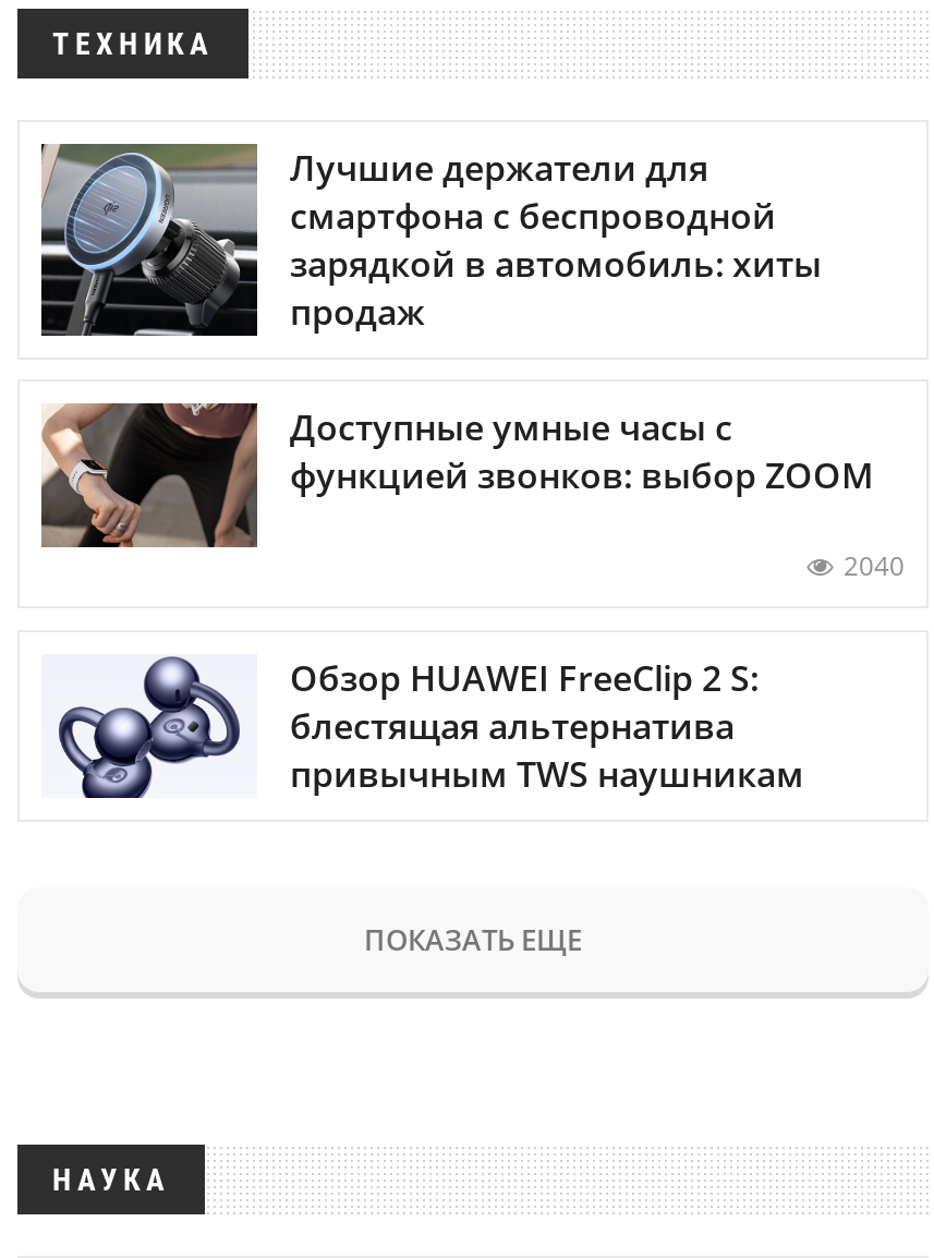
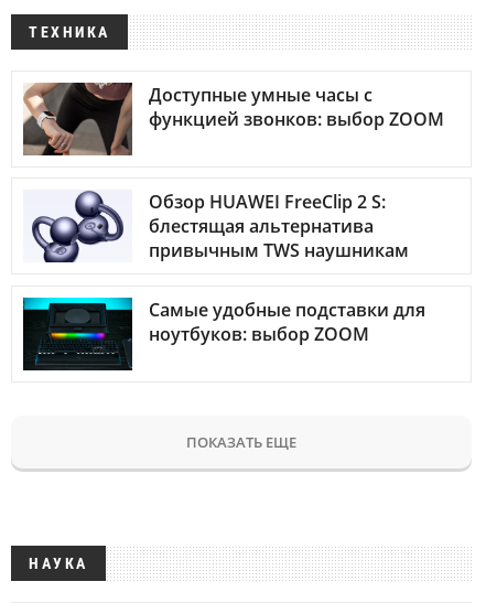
- [image]
- Лучшие держатели для
- смартфона с беспроводной
- зарядкой в автомобиль: хиты
- продаж

moved up: [image] | Доступные умные часы с | функцией звонков: выбор ZOOM

- 2040

moved up: [image] | Обзор HUAWEI FreeClip 2 S: | блестящая альтернатива | привычным TWS наушникам

+ [image]
+ Самые удобные подставки для
+ ноутбуков: выбор ZOOM
